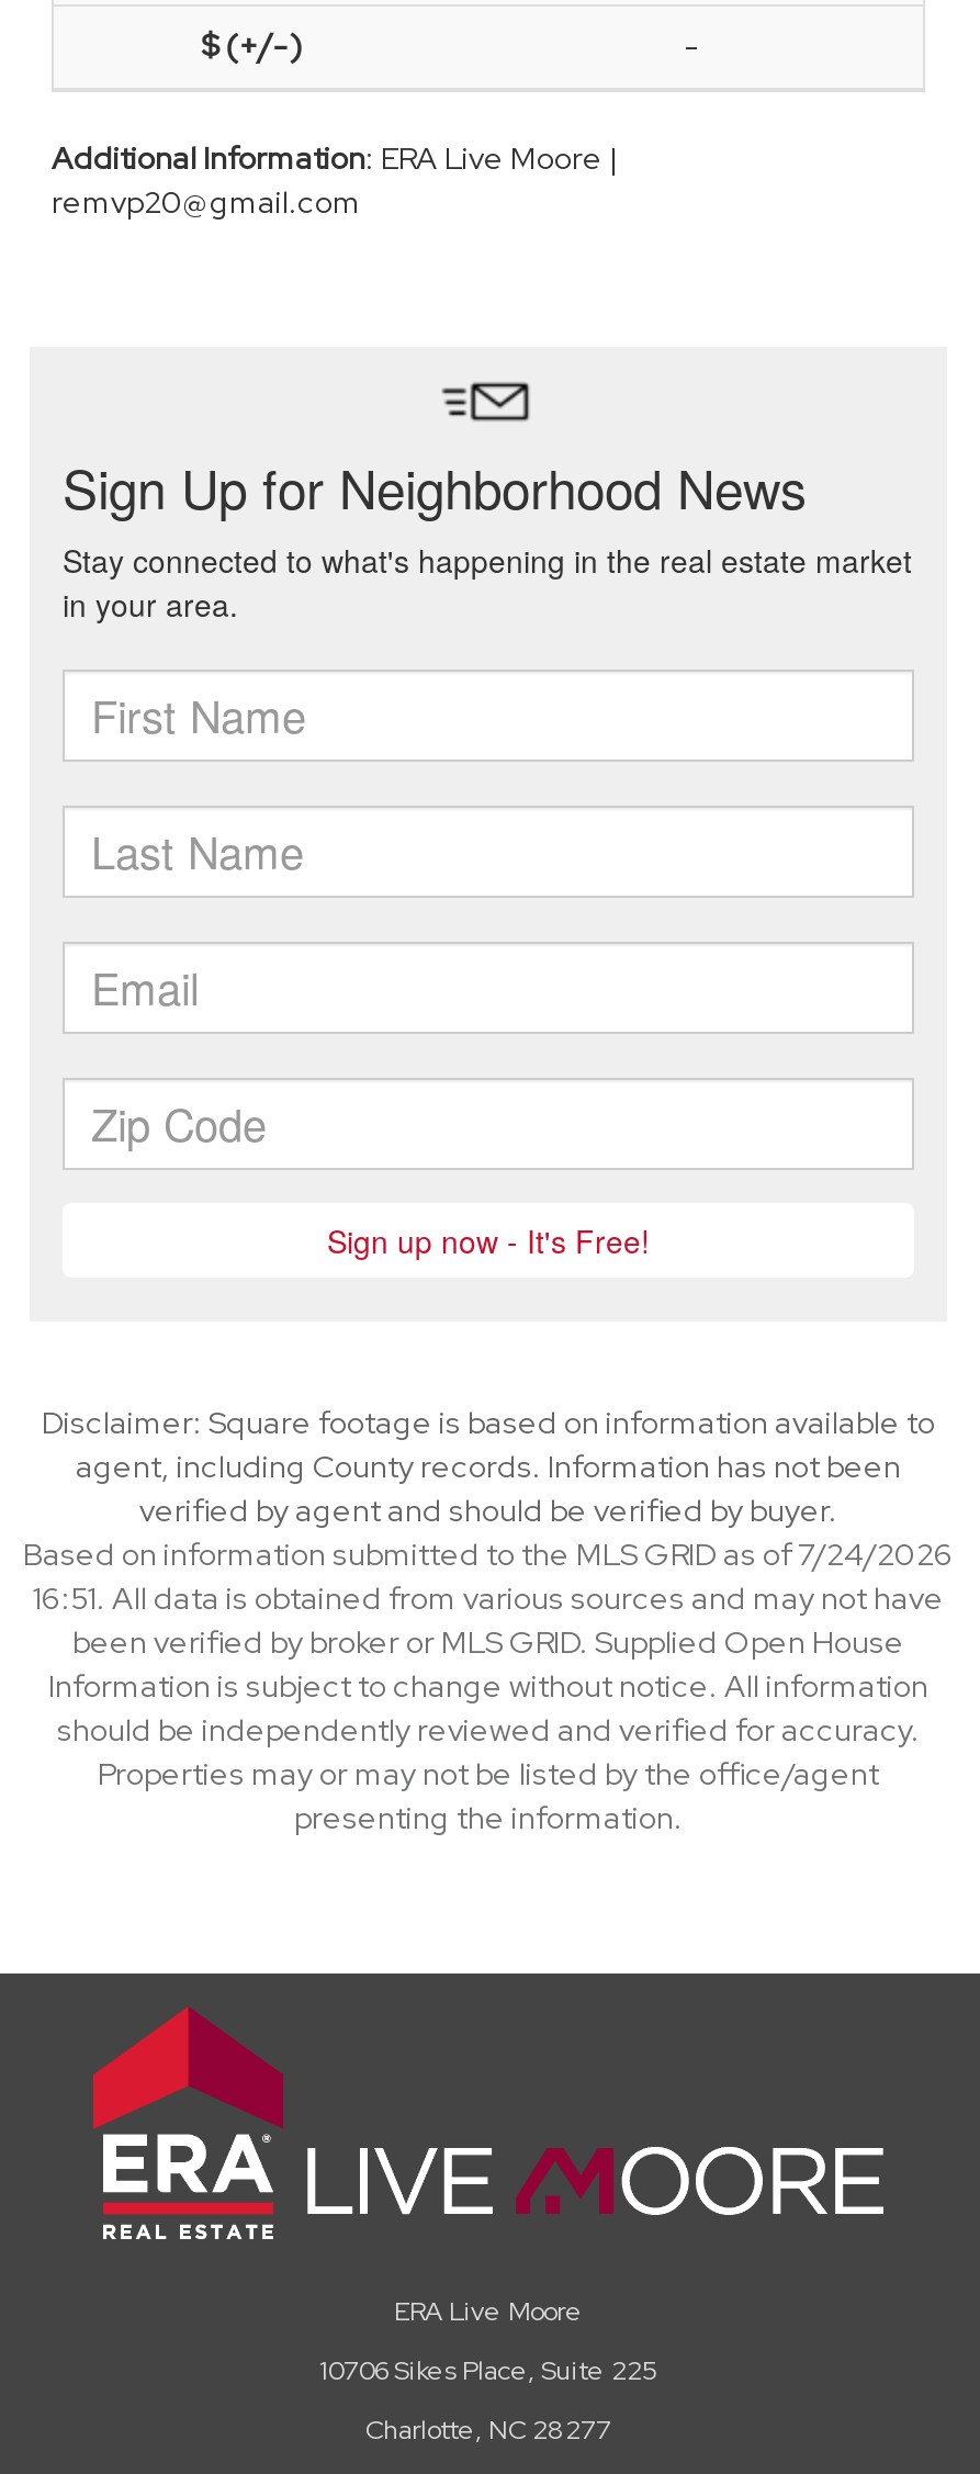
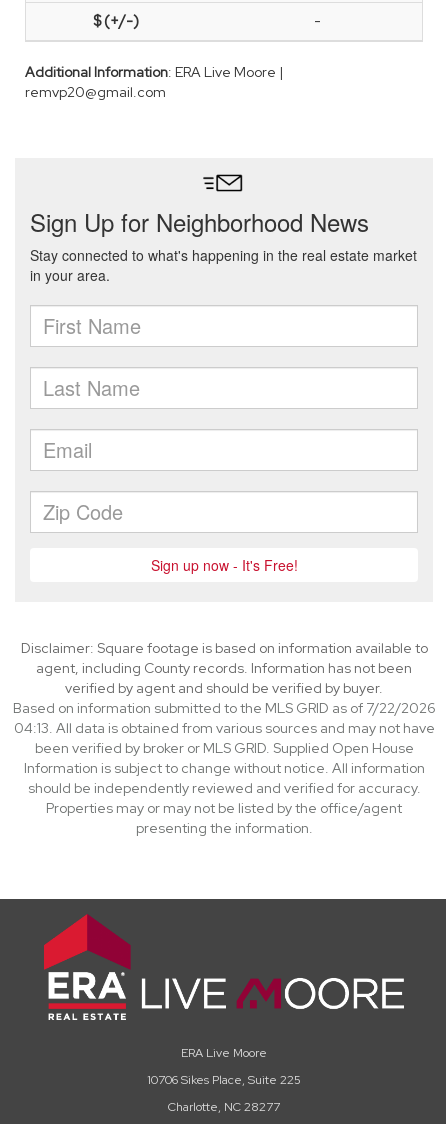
- Based on information submitted to the MLS GRID as of 7/24/2026
+ Based on information submitted to the MLS GRID as of 7/22/2026

- 16:51. All data is obtained from various sources and may not have
+ 04:13. All data is obtained from various sources and may not have
